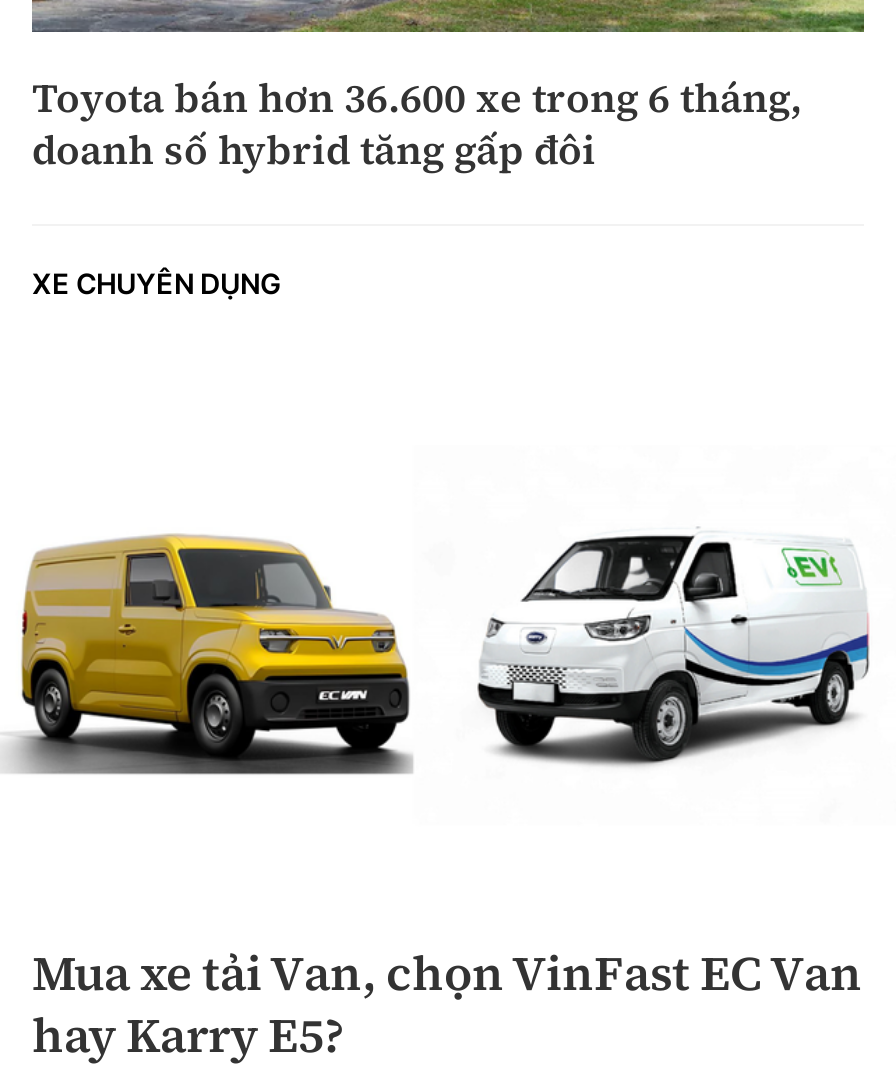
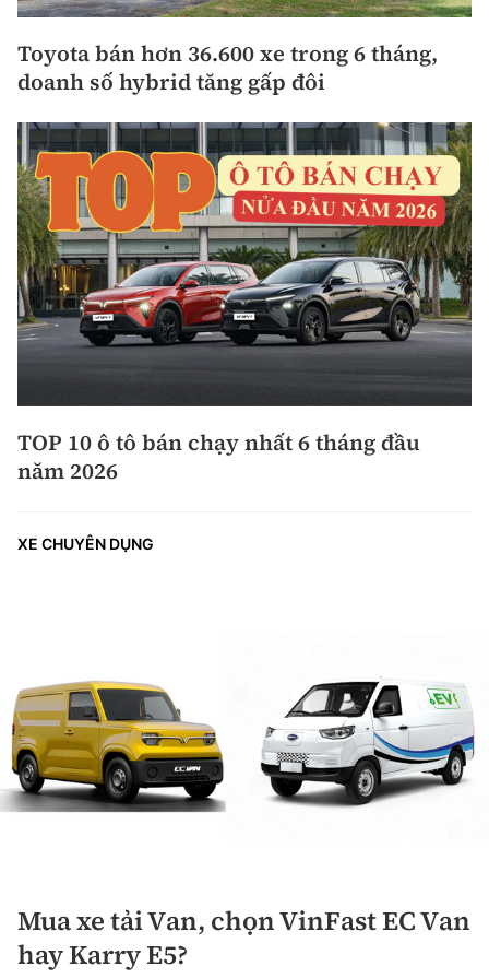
+ [image]
+ TOP 10 ô tô bán chạy nhất 6 tháng đầu
+ năm 2026
